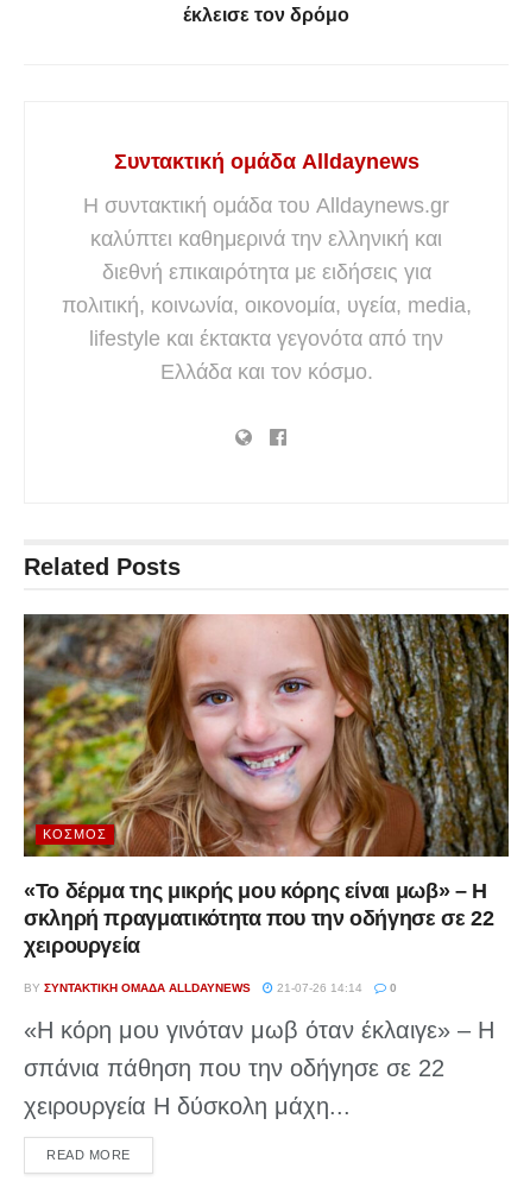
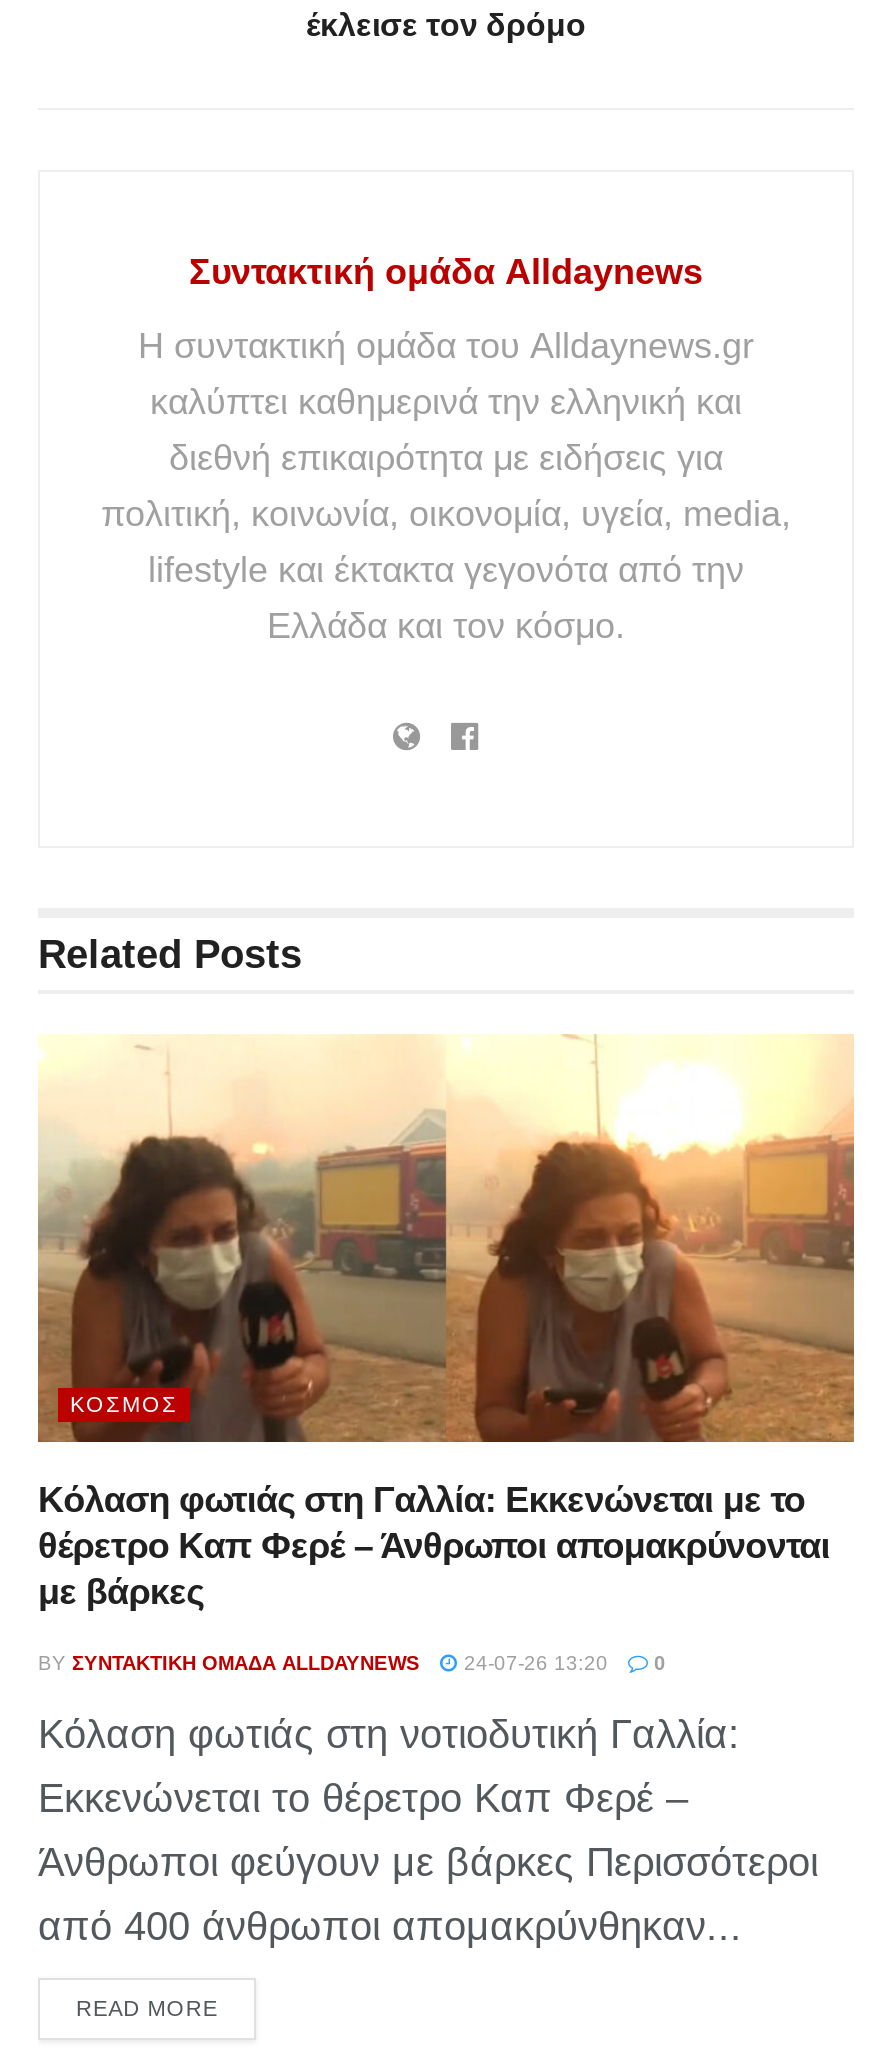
- [image]
- «Το δέρμα της μικρής μου κόρης είναι μωβ» – Η
- σκληρή πραγματικότητα που την οδήγησε σε 22
- χειρουργεία
+ [image]
+ Κόλαση φωτιάς στη Γαλλία: Εκκενώνεται με το
+ θέρετρο Καπ Φερέ – Άνθρωποι απομακρύνoνται
+ με βάρκες

- BY ΣΥΝΤΑΚΤΙΚΉ ΟΜΆΔΑ ALLDAYNEWS 21-07-26 14:14 0
+ BY ΣΥΝΤΑΚΤΙΚΉ ΟΜΆΔΑ ALLDAYNEWS 24-07-26 13:20 0

- «Η κόρη μου γινόταν μωβ όταν έκλαιγε» – Η
- σπάνια πάθηση που την οδήγησε σε 22
- χειρουργεία Η δύσκολη μάχη...
+ Κόλαση φωτιάς στη νοτιοδυτική Γαλλία:
+ Εκκενώνεται το θέρετρο Καπ Φερέ –
+ Άνθρωποι φεύγουν με βάρκες Περισσότεροι
+ από 400 άνθρωποι απομακρύνθηκαν...
